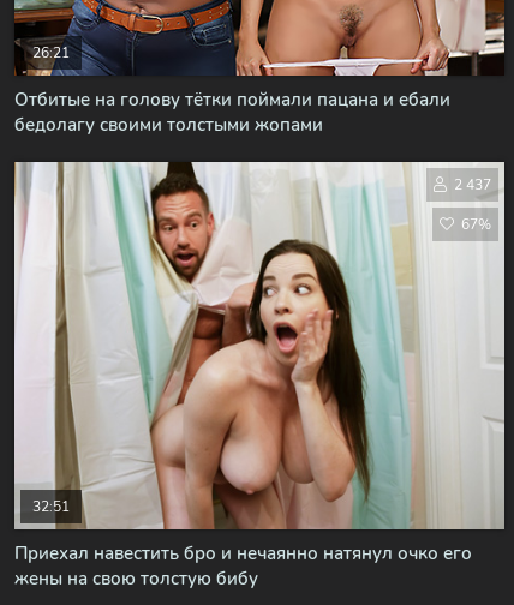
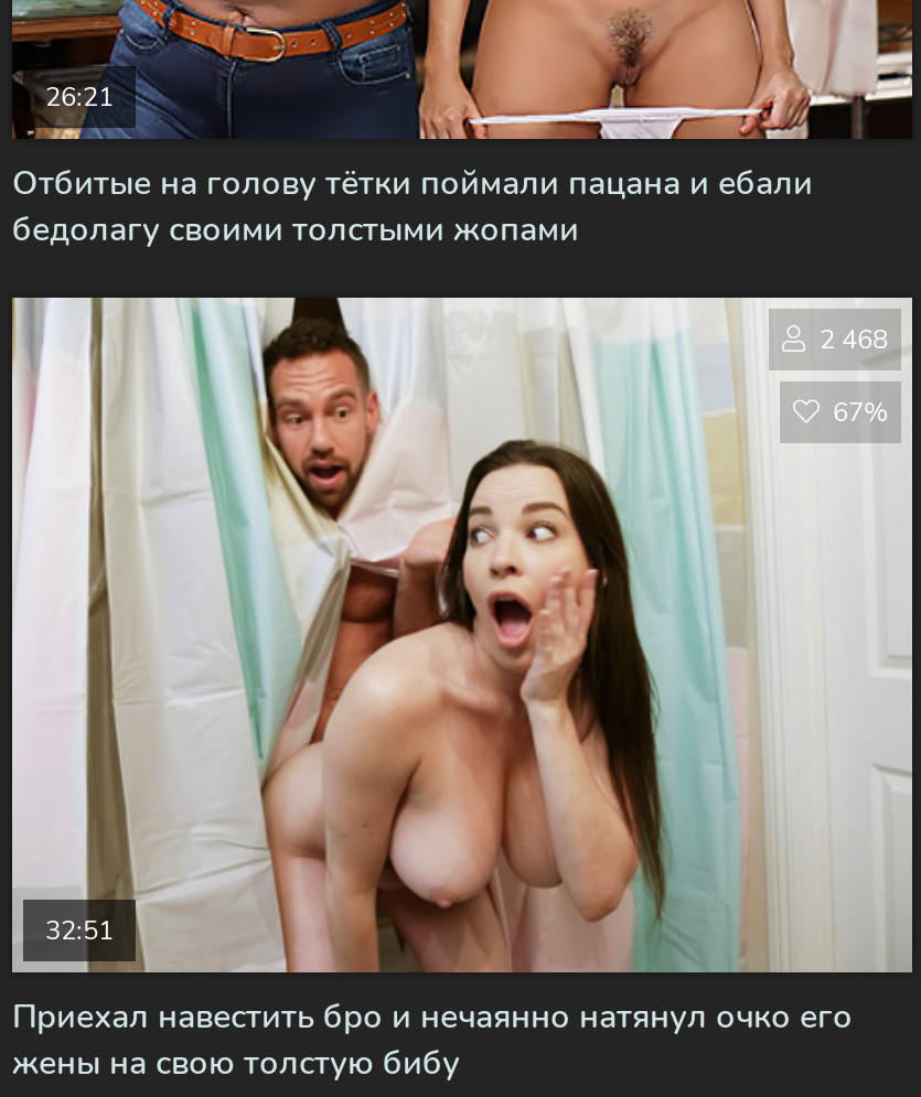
- 2 437
+ 2 468
